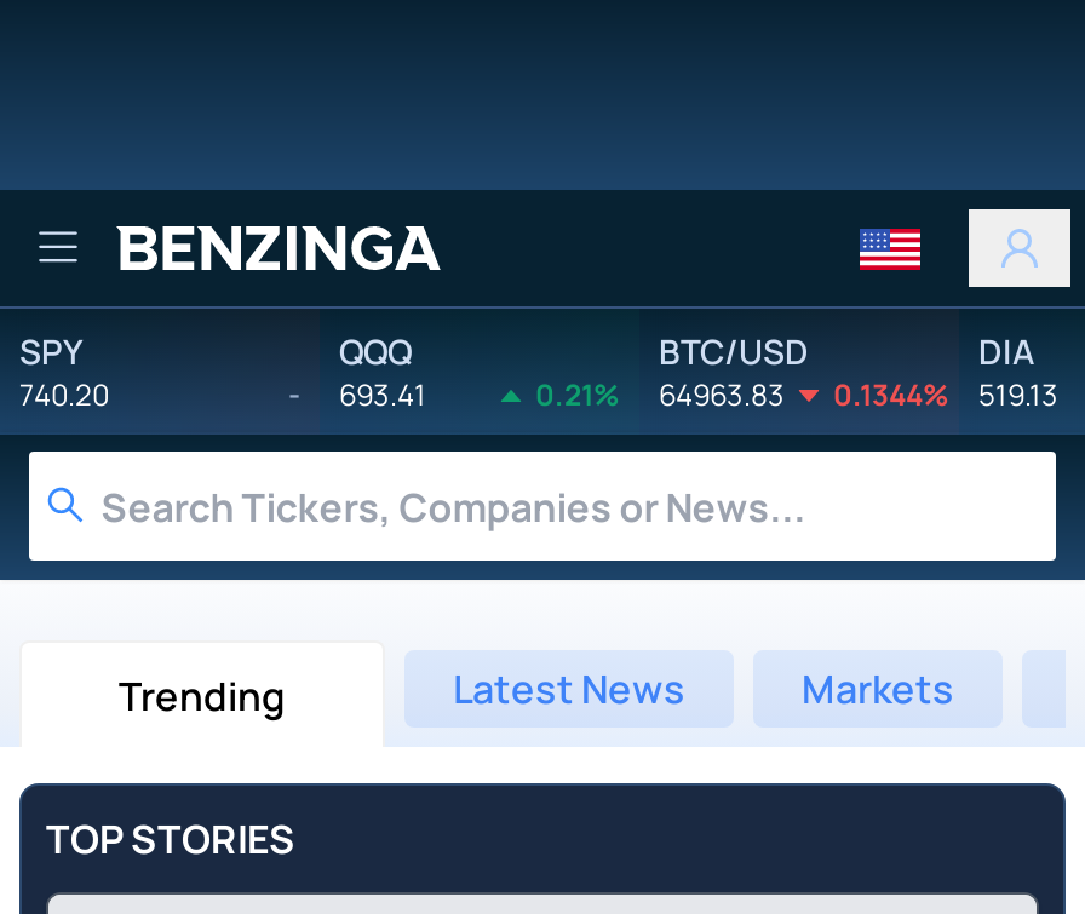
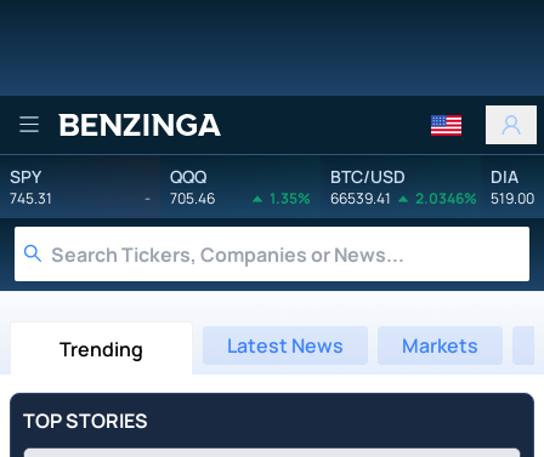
- 740.20
+ 745.31

- 693.41
+ 705.46

- 0.21%
+ 1.35%

- 64963.83
+ 66539.41

- 0.1344%
+ 2.0346%

- 519.13
+ 519.00
